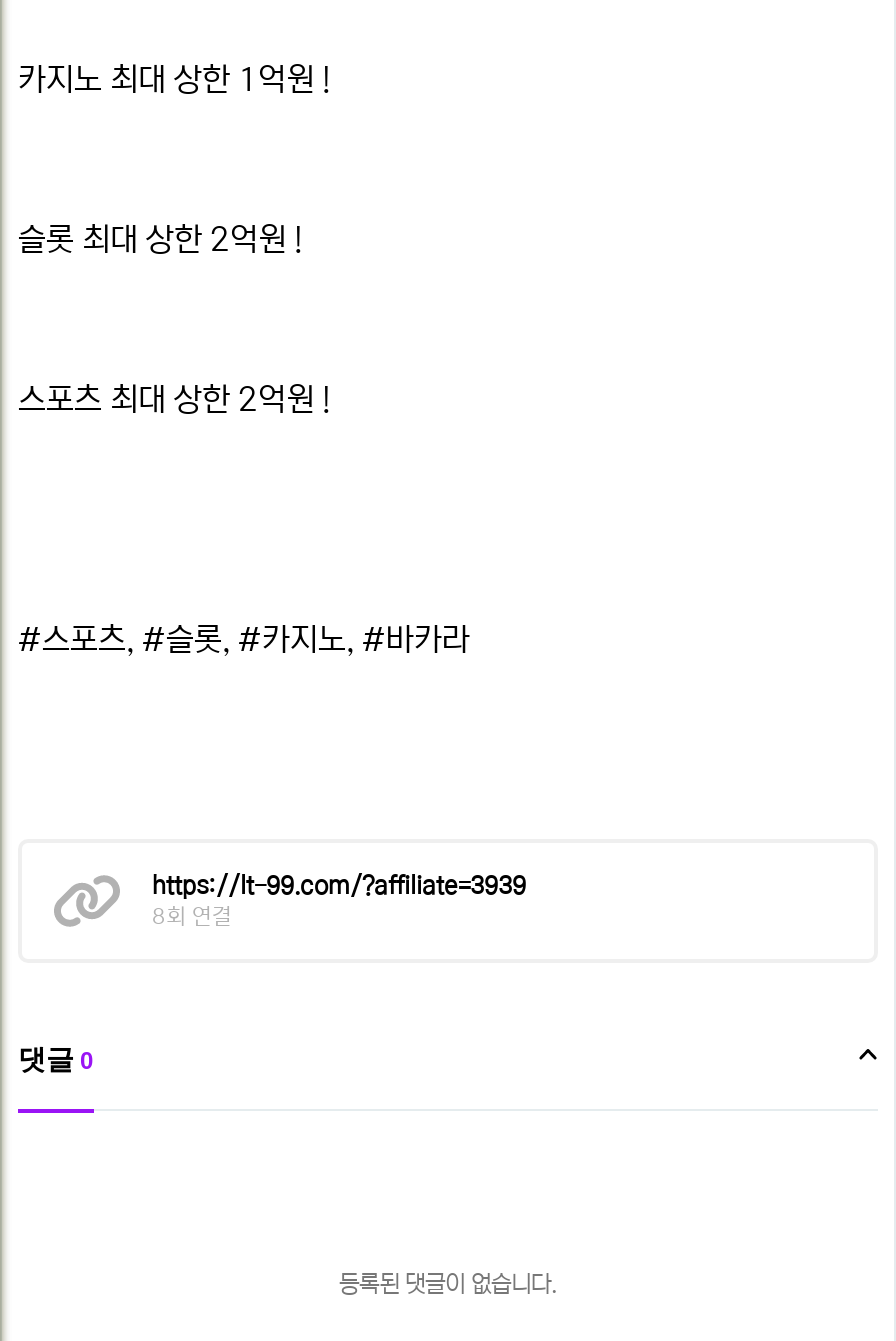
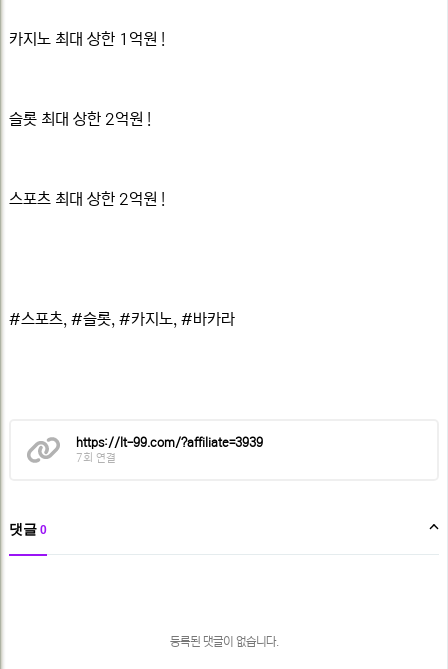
- 8회 연결
+ 7회 연결
